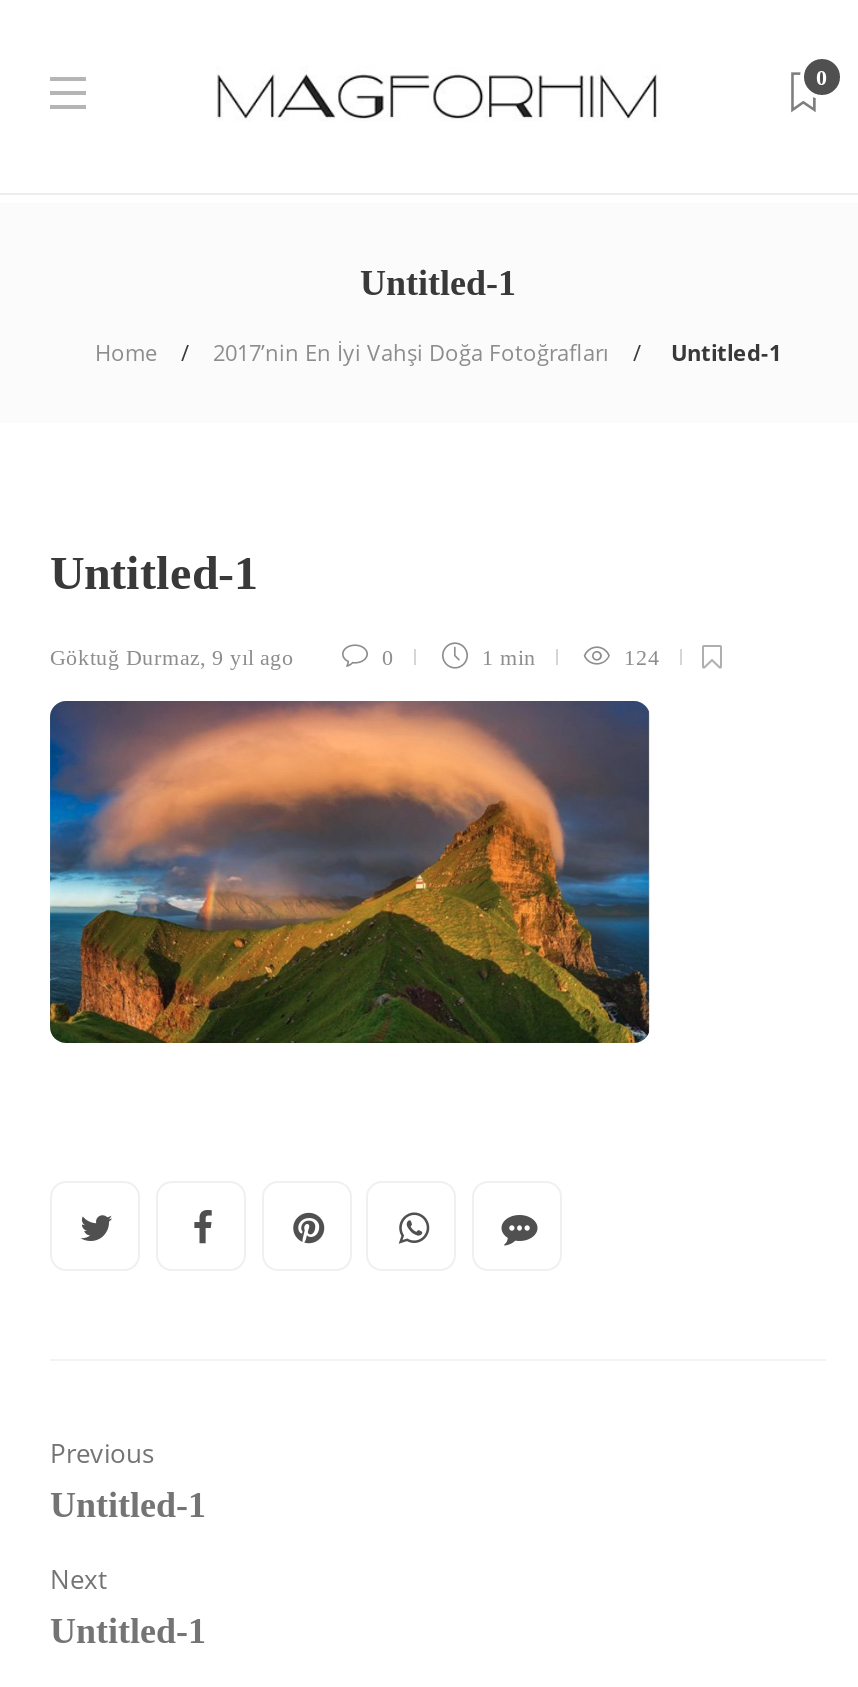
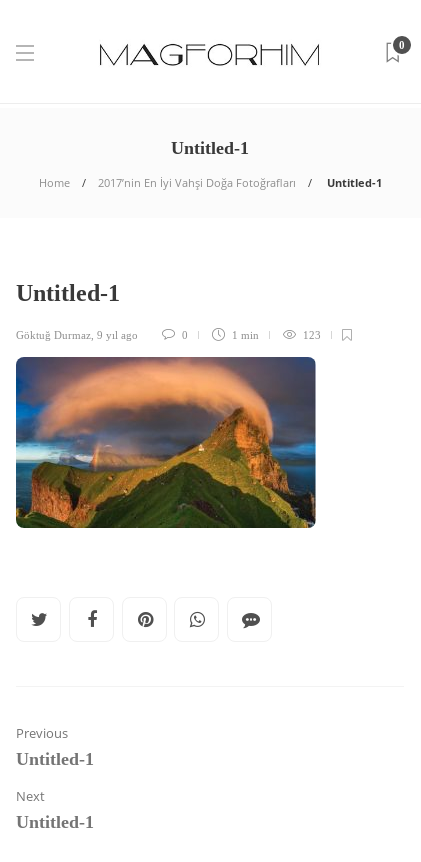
- 124
+ 123
